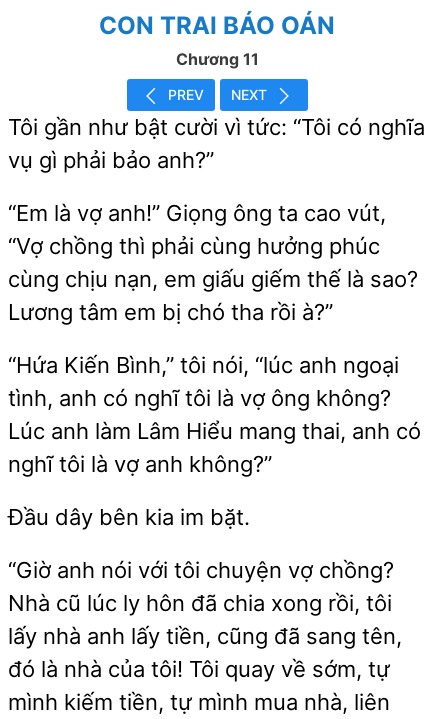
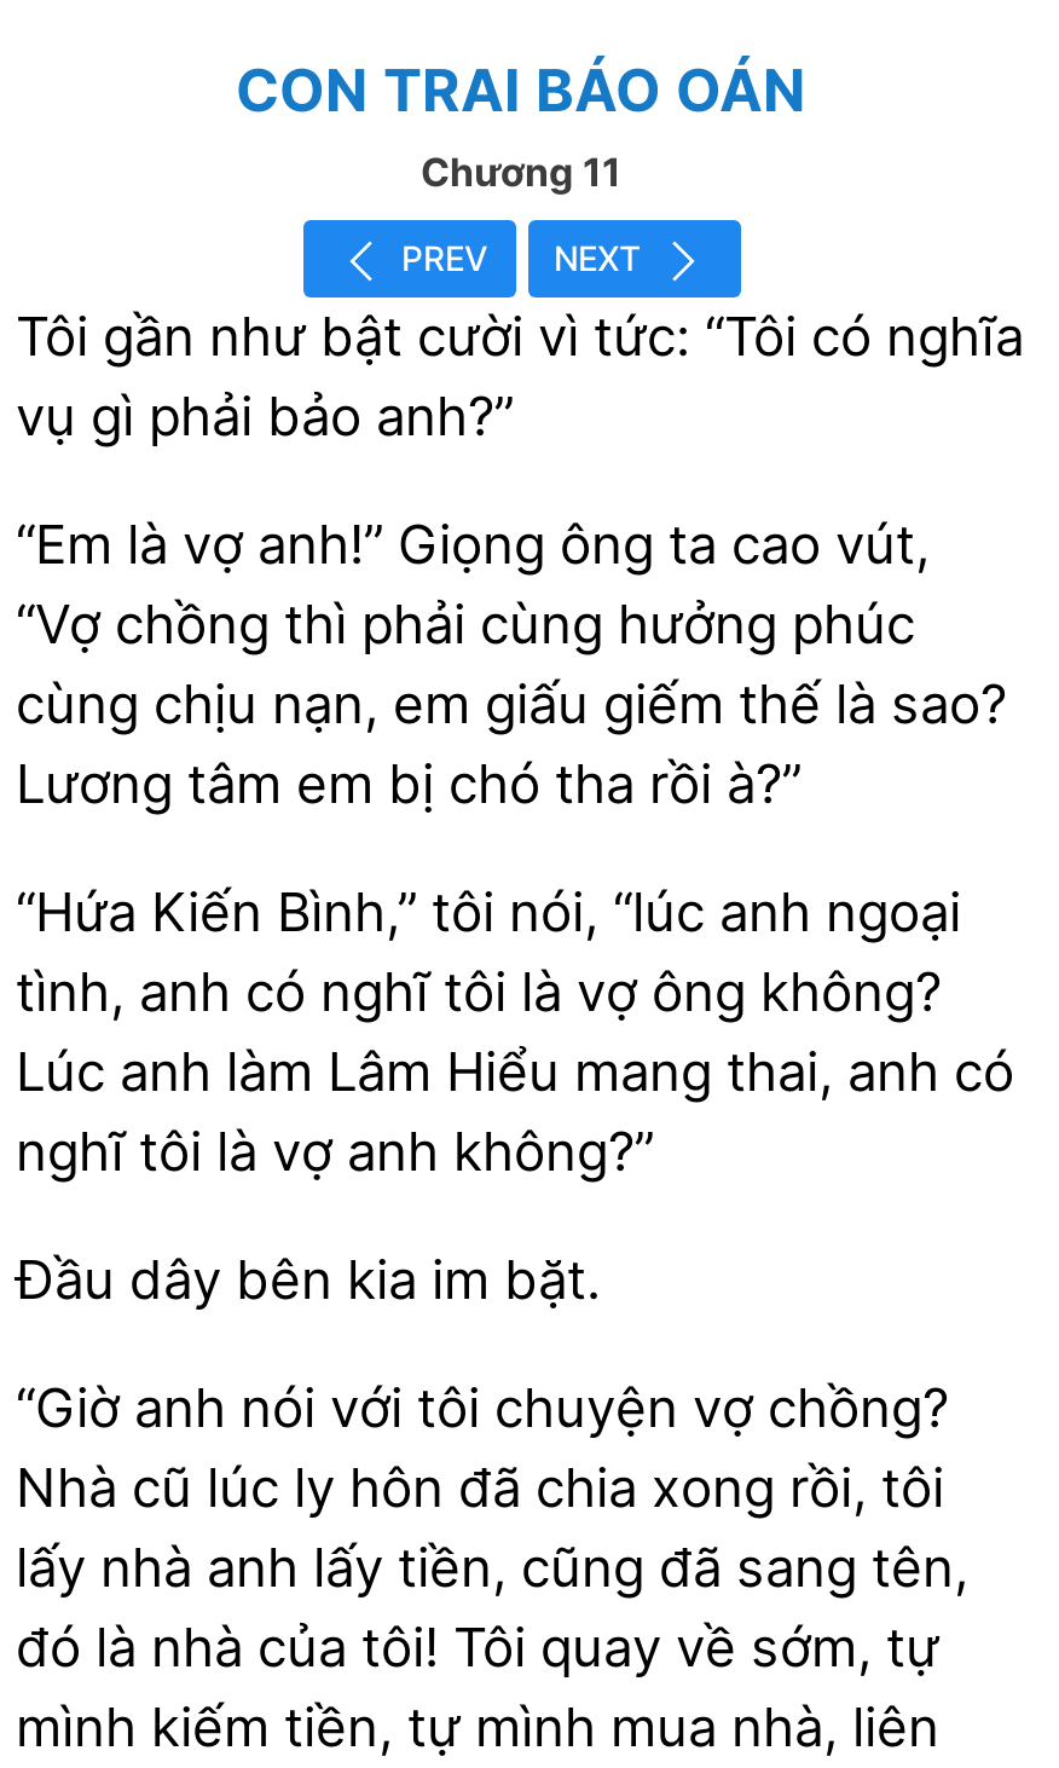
- Tôi gần như bật
- vì tức: “Tôi
- nghĩa
- vụ
- phải bảo anh?”
+ gần như bật
+ tức: “Tôi có nghĩa
+ vụ gì phải bảo anh?”

- “Vợ chồng thì phải cùng
- phúc
+ “Vợ chồng thì phải cùng hưởng phúc

- nạn, em giấu
- thế là sao?
- Lương tâm em bị chó tha rồi à?”
+ nạn, em giấu giếm thế là sao?
+ Lương tâm em
+ chó tha
+ à?”

- “Hứa Kiến Bình,” tôi nói, “lúc anh ngoại
+ Kiến Bình,” tôi nói, “lúc anh ngoại

- Lúc anh
- Lâm Hiểu mang thai, anh có
- tôi là vợ anh
+ Lúc anh làm Lâm
+ mang thai, anh có
+ nghĩ tôi là vợ
+ không?”

- Đầu
- bên
+ bên kia

- “Giờ anh nói với tôi
- vợ chồng?
- Nhà cũ lúc ly hôn đã chia xong
- tôi
+ “Giờ anh nói với tôi chuyện vợ chồng?
+ cũ lúc ly hôn đã chia xong rồi, tôi

- đó
- nhà của tôi! Tôi quay về sớm, tự
+ đó là nhà của tôi! Tôi quay về sớm, tự
